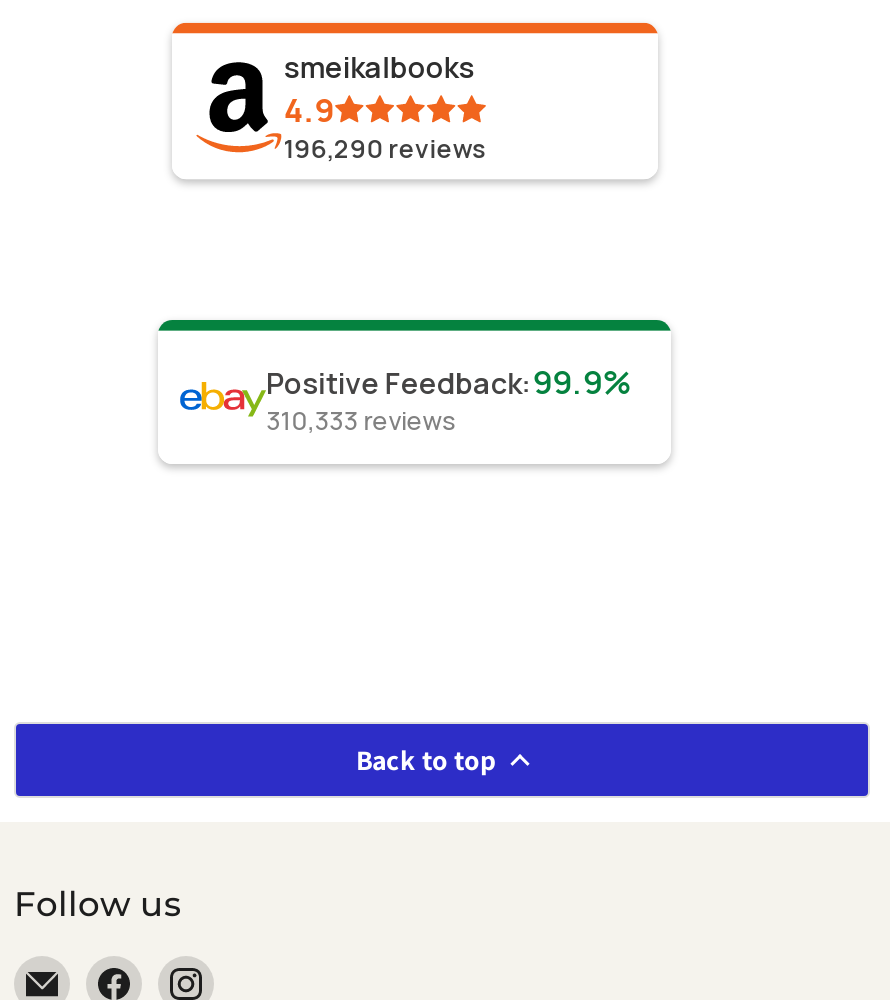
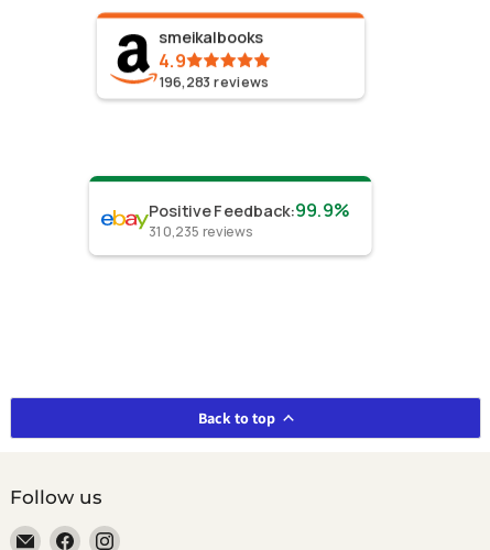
- 196,290 reviews
+ 196,283 reviews

- 310,333 reviews
+ 310,235 reviews
